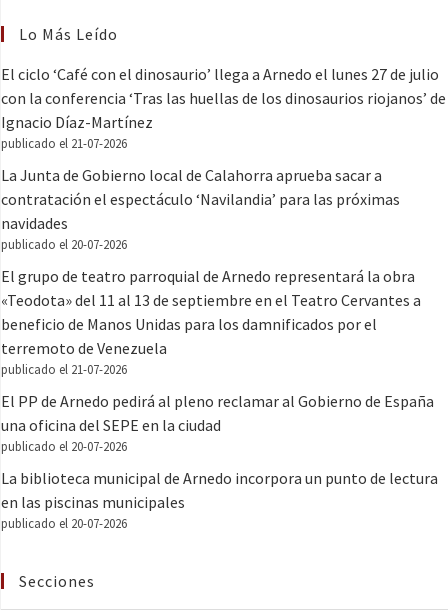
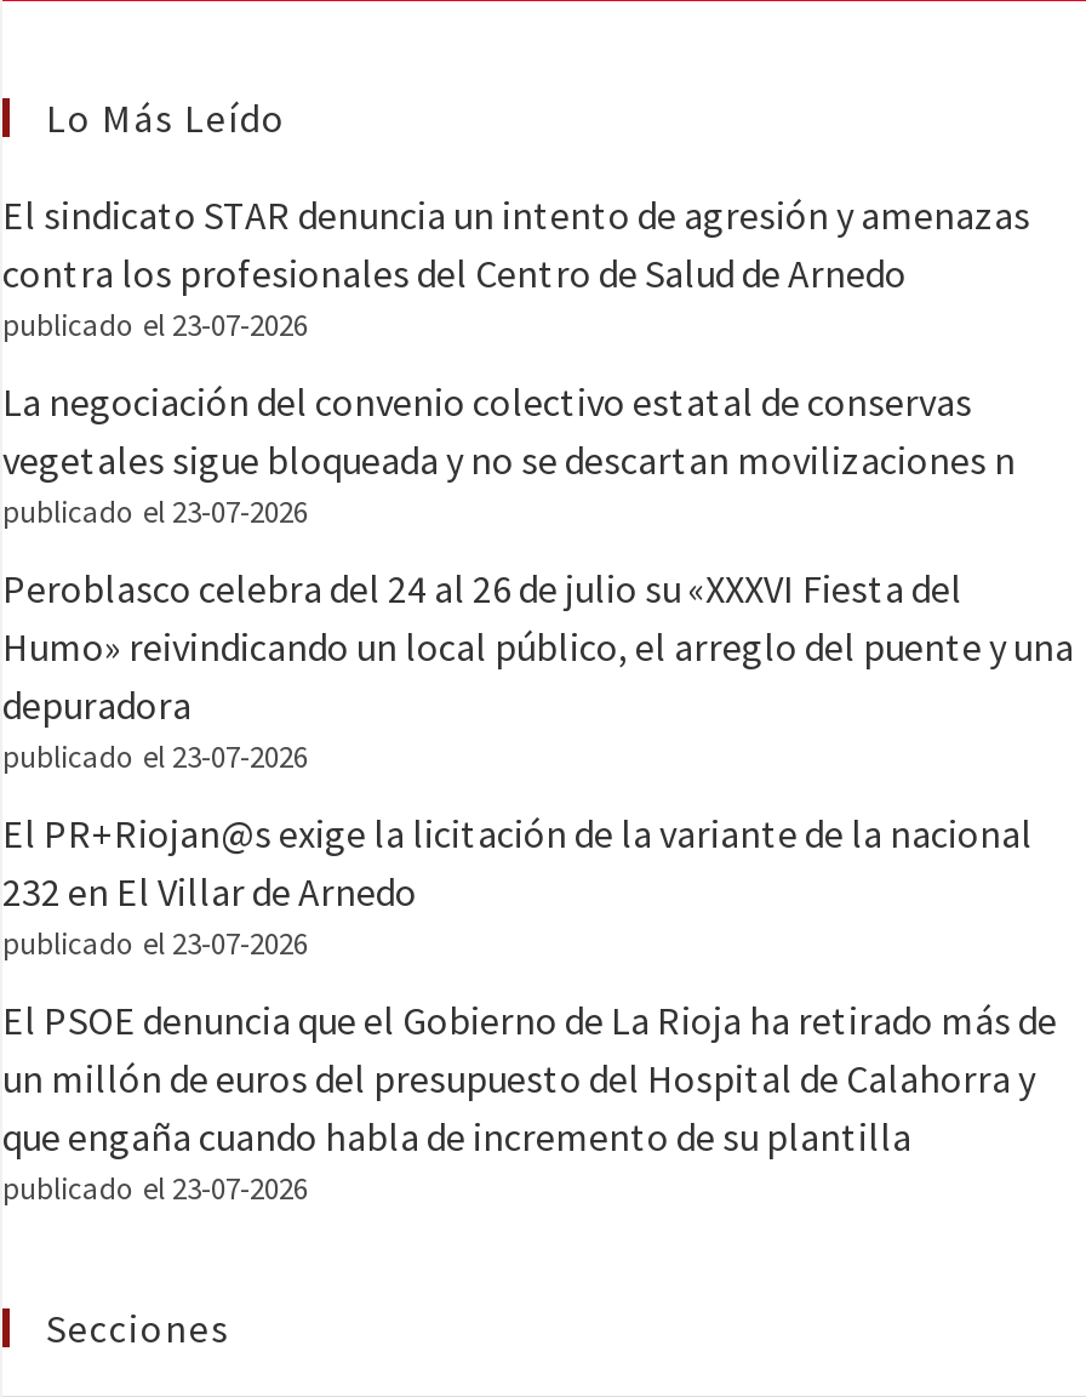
- El ciclo ‘Café con el dinosaurio’ llega a Arnedo el lunes 27 de julio
- con la conferencia ‘Tras las huellas de los dinosaurios riojanos’ de
- Ignacio Díaz-Martínez
- publicado el 21-07-2026
+ El sindicato STAR denuncia un intento de agresión y amenazas
+ contra los profesionales del Centro de Salud de Arnedo
+ publicado el 23-07-2026

- La Junta de Gobierno local de Calahorra aprueba sacar a
- contratación el espectáculo ‘Navilandia’ para las próximas
- navidades
- publicado el 20-07-2026
+ La negociación del convenio colectivo estatal de conservas
+ vegetales sigue bloqueada y no se descartan movilizaciones n
+ publicado el 23-07-2026

- El grupo de teatro parroquial de Arnedo representará la obra
- «Teodota» del 11 al 13 de septiembre en el Teatro Cervantes a
- beneficio de Manos Unidas para los damnificados por el
- terremoto de Venezuela
- publicado el 21-07-2026
+ Peroblasco celebra del 24 al 26 de julio su «XXXVI Fiesta del
+ Humo» reivindicando un local público, el arreglo del puente y una
+ depuradora
+ publicado el 23-07-2026

- El PP de Arnedo pedirá al pleno reclamar al Gobierno de España
- una oficina del SEPE en la ciudad
- publicado el 20-07-2026
+ El PR+Riojan@s exige la licitación de la variante de la nacional
+ 232 en El Villar de Arnedo
+ publicado el 23-07-2026

- La biblioteca municipal de Arnedo incorpora un punto de lectura
- en las piscinas municipales
- publicado el 20-07-2026
+ El PSOE denuncia que el Gobierno de La Rioja ha retirado más de
+ un millón de euros del presupuesto del Hospital de Calahorra y
+ que engaña cuando habla de incremento de su plantilla
+ publicado el 23-07-2026
